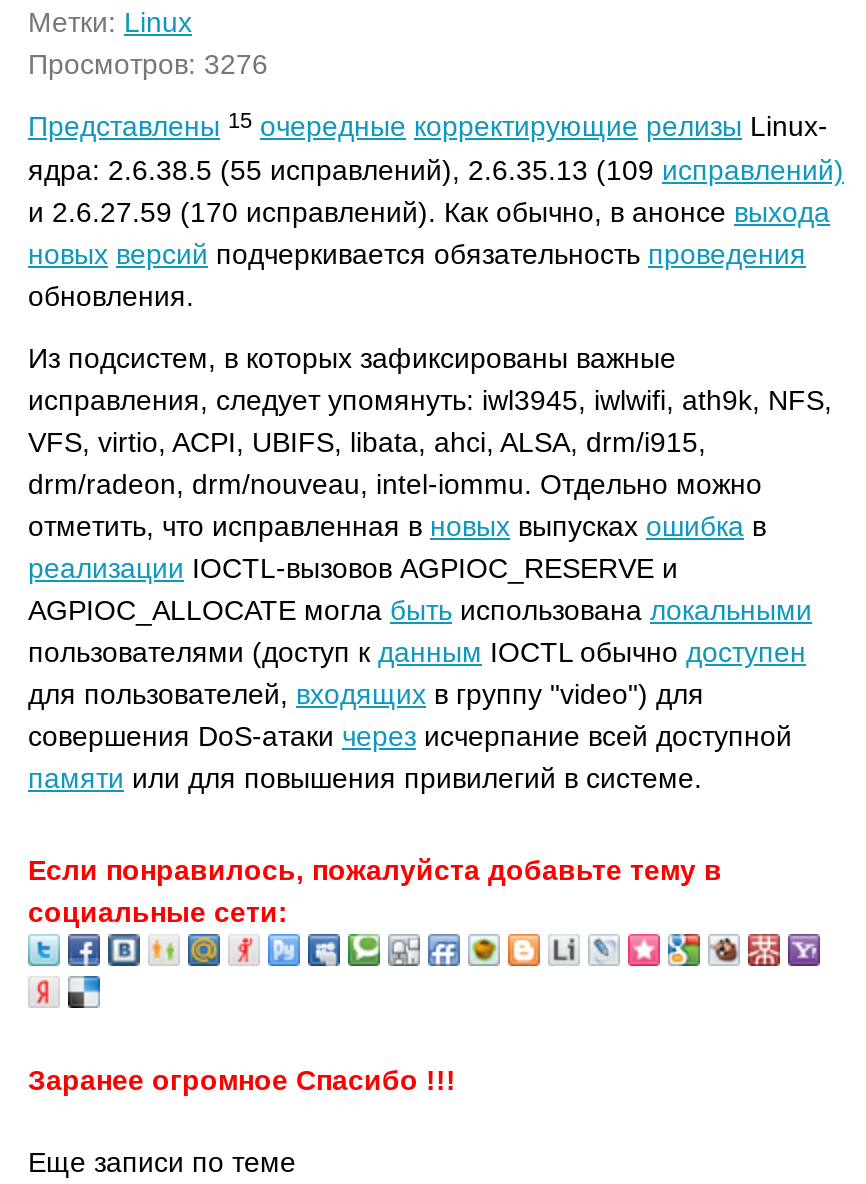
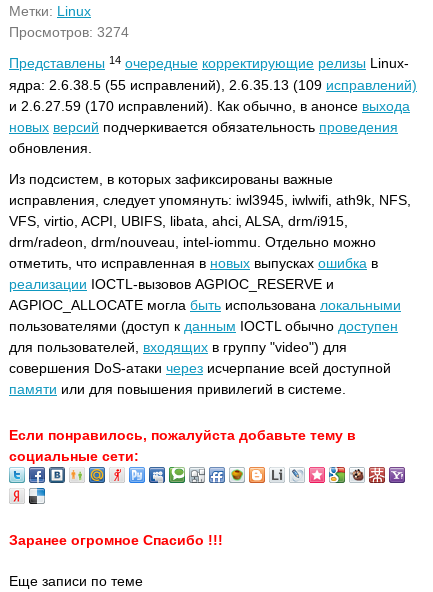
- Просмотров: 3276
+ Просмотров: 3274

- Представлены 15 очередные корректирующие релизы Linux-
+ Представлены 14 очередные корректирующие релизы Linux-
